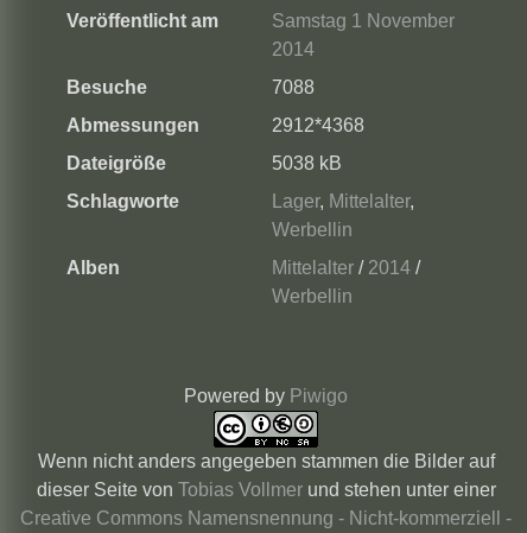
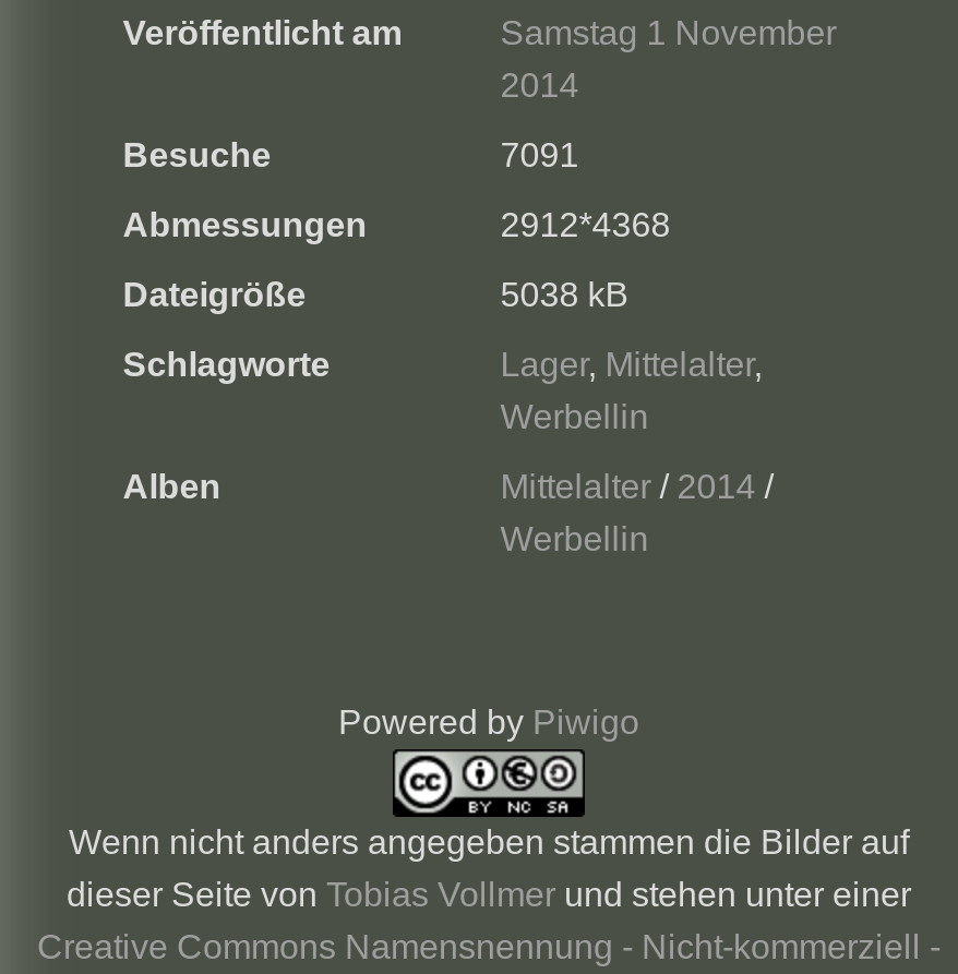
- 7088
+ 7091
